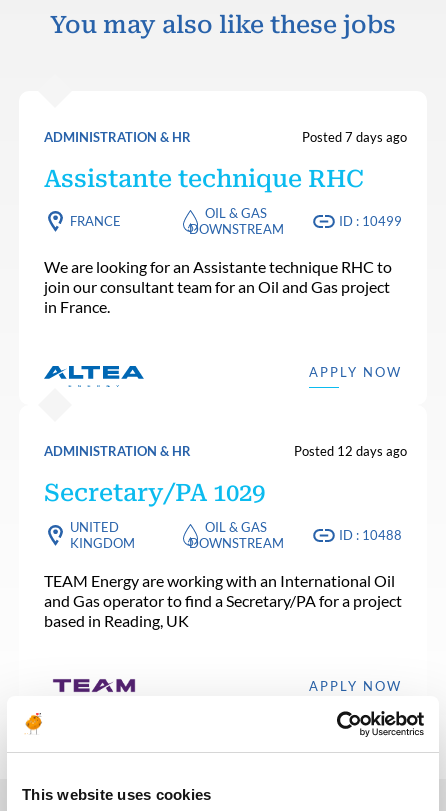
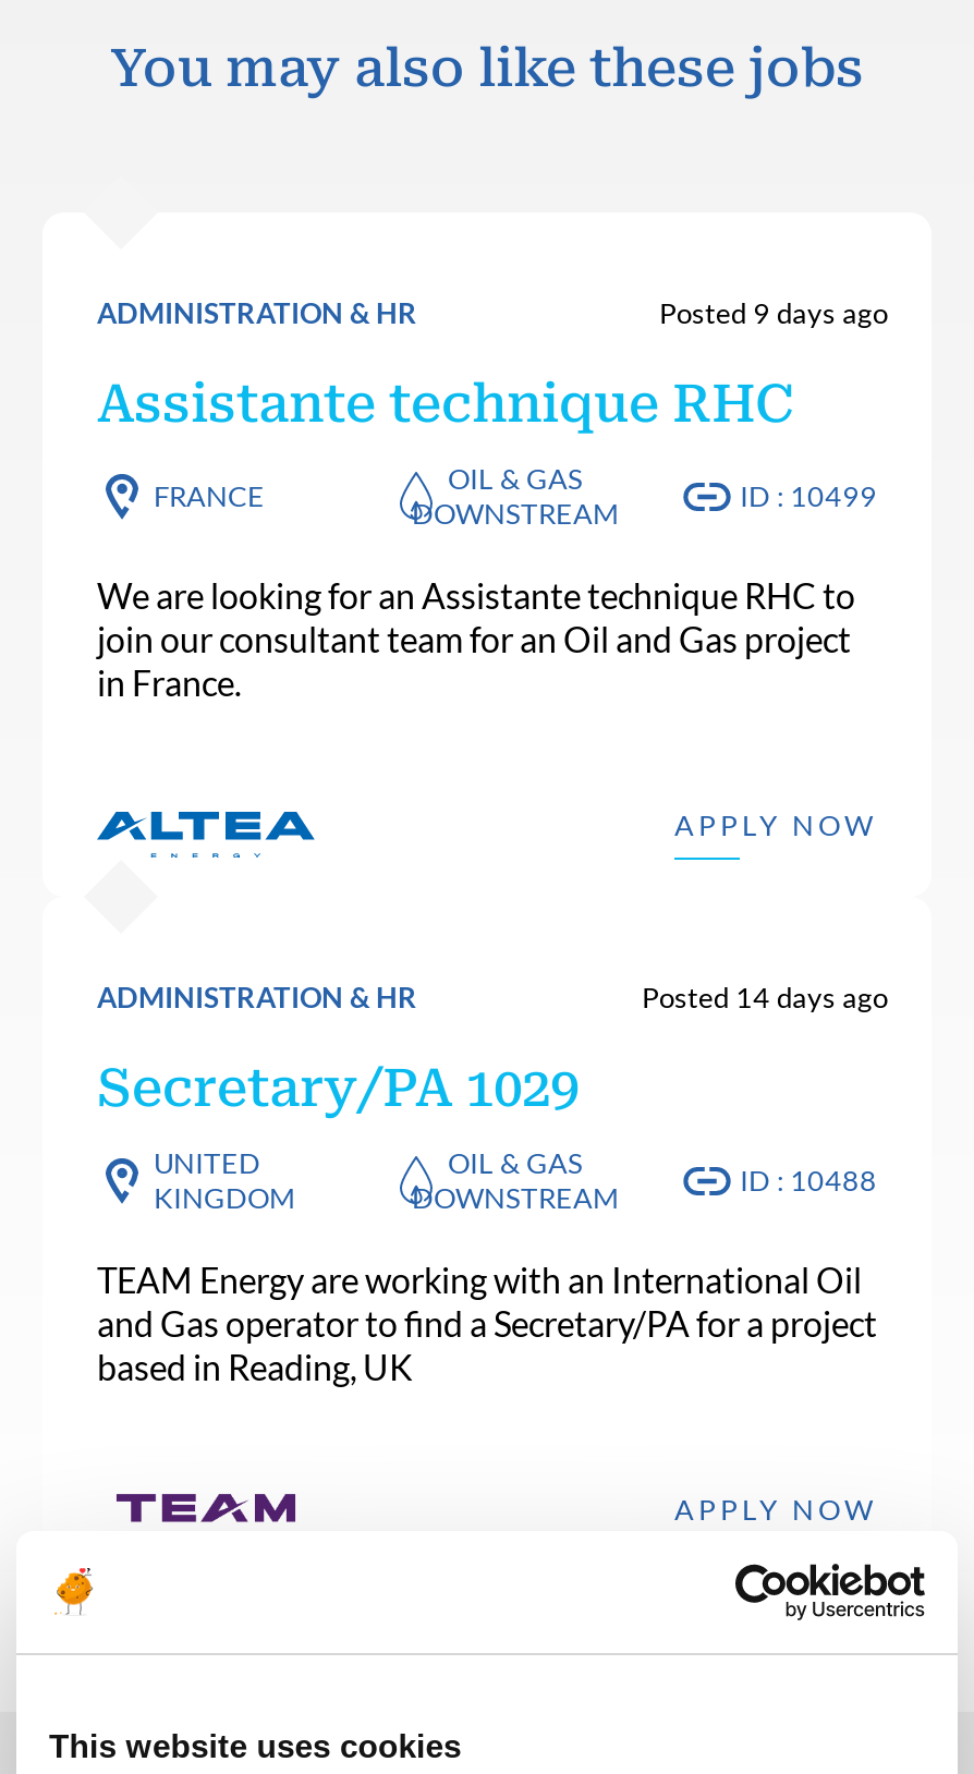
- Posted 7 days ago
+ Posted 9 days ago

- Posted 12 days ago
+ Posted 14 days ago
